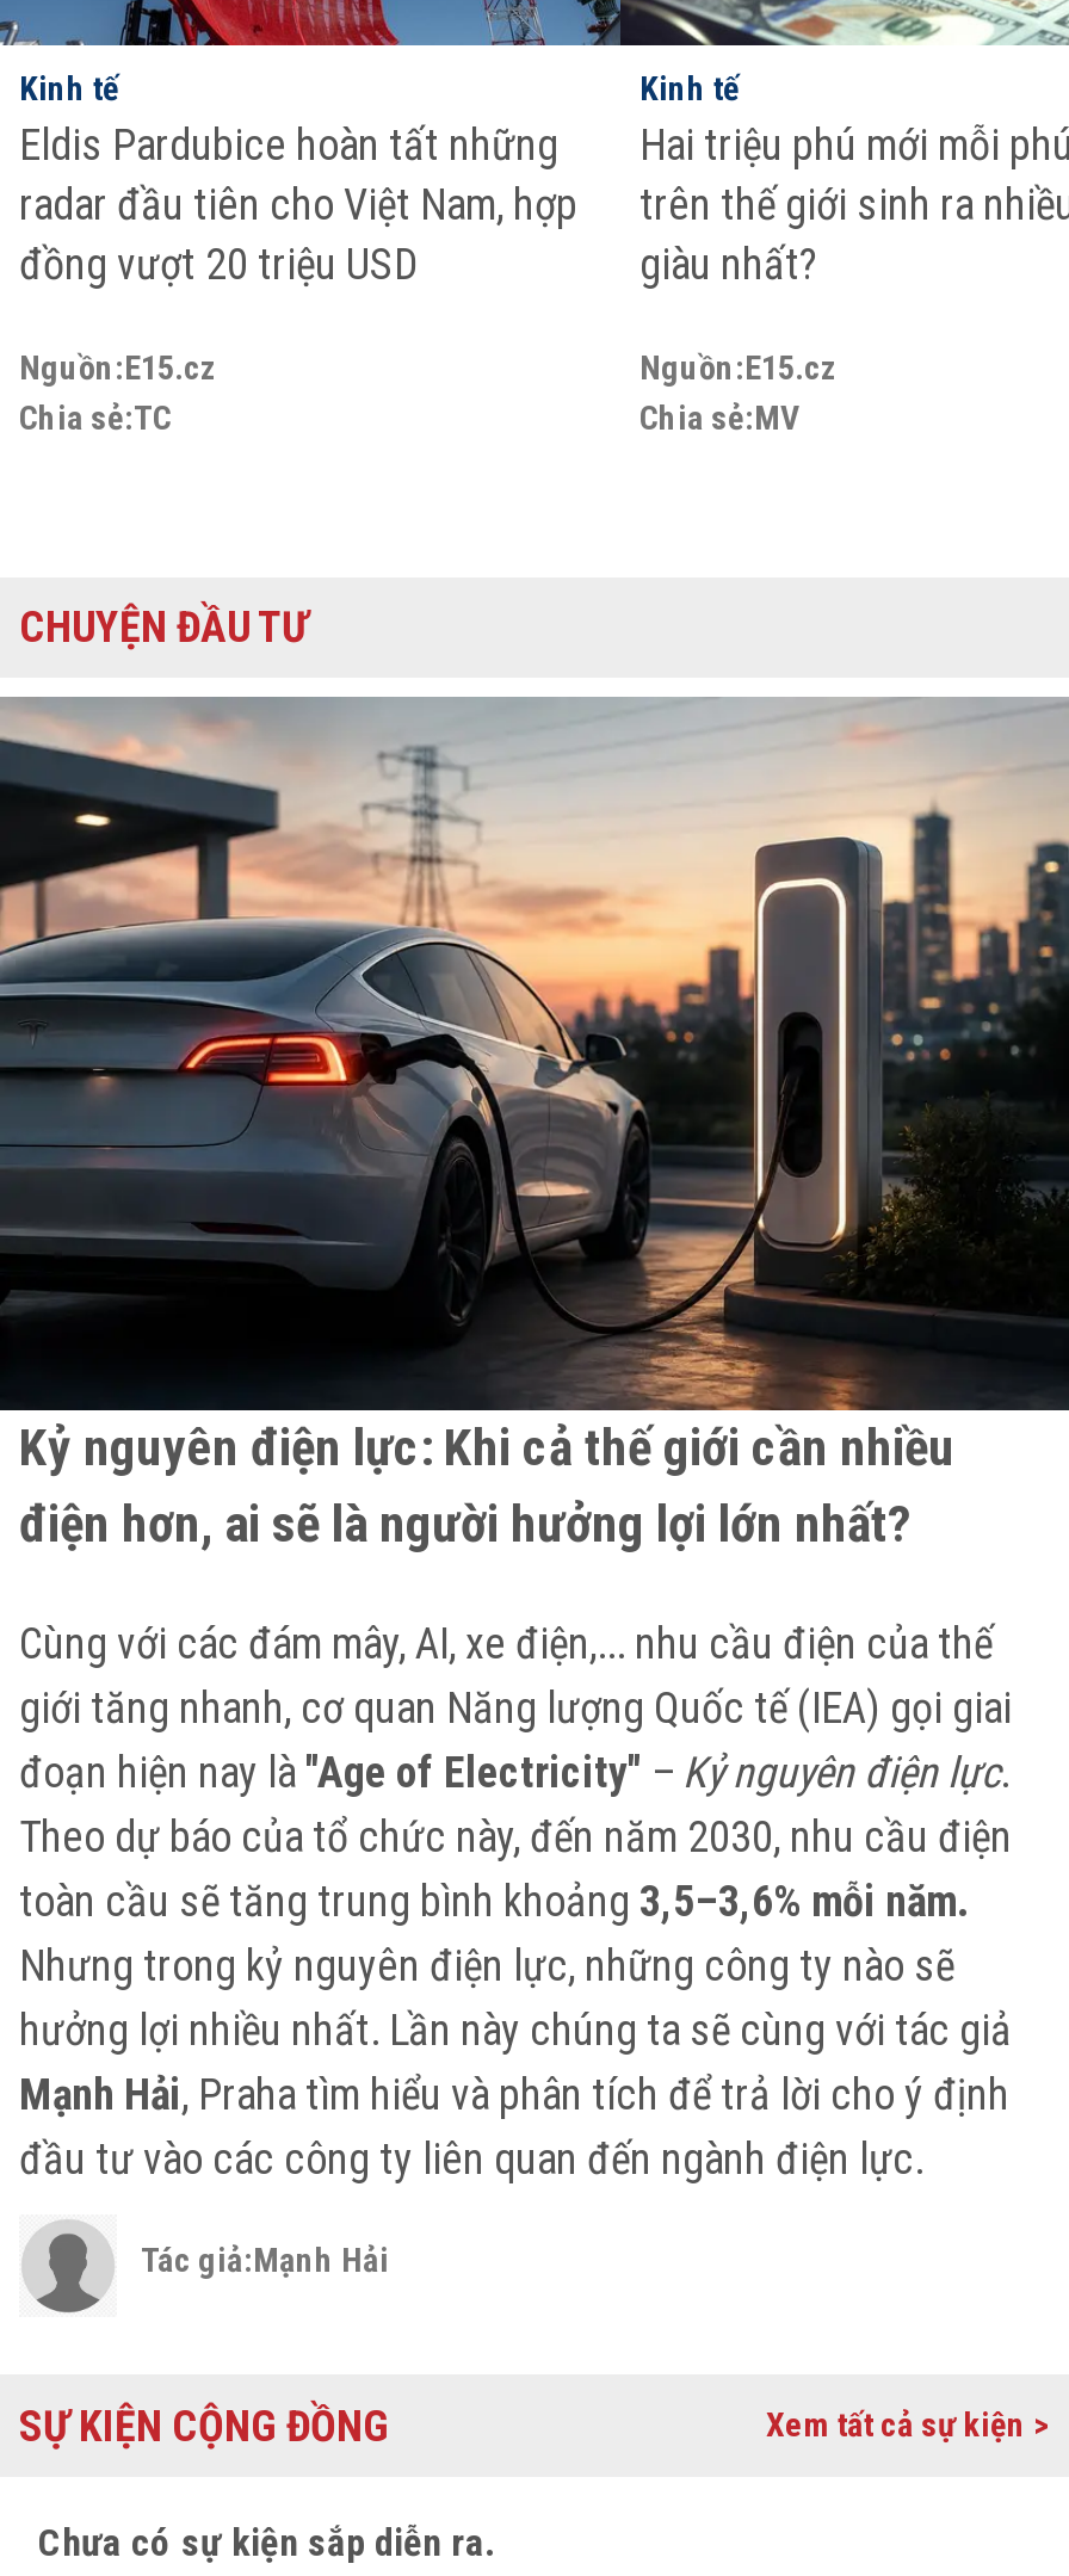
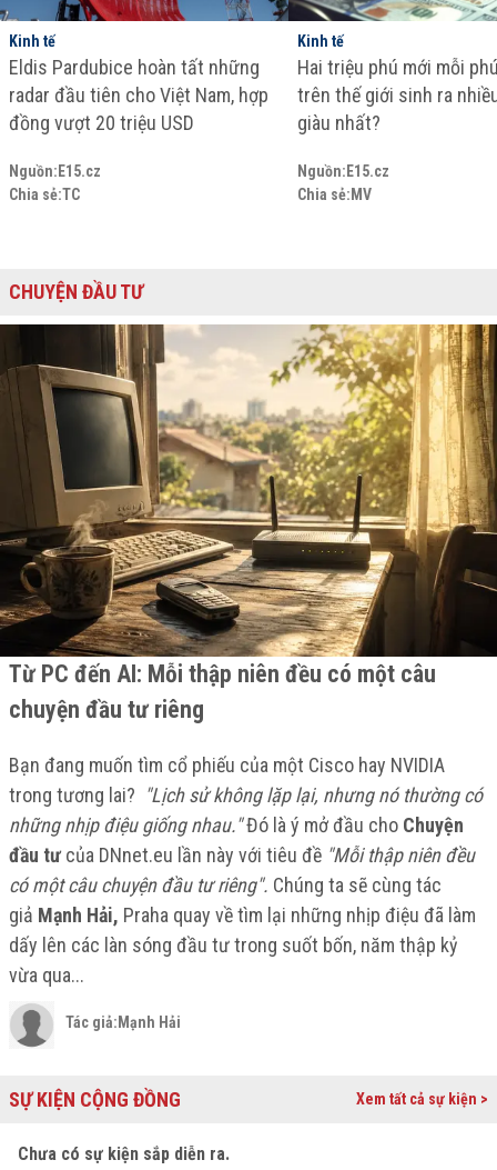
- [image]
- Kỷ nguyên điện lực: Khi cả thế giới cần nhiều
- điện hơn, ai sẽ là người hưởng lợi lớn nhất?
+ [image]
+ Từ PC đến AI: Mỗi thập niên đều có một câu
+ chuyện đầu tư riêng

- Cùng với các đám mây, AI, xe điện,... nhu cầu điện của thế
- giới tăng nhanh, cơ quan Năng lượng Quốc tế (IEA) gọi giai
- đoạn hiện nay là "Age of Electricity" – Kỷ nguyên điện lực.
- Theo dự báo của tổ chức này, đến năm 2030, nhu cầu điện
- toàn cầu sẽ tăng trung bình khoảng 3,5–3,6% mỗi năm.
- Nhưng trong kỷ nguyên điện lực, những công ty nào sẽ
- hưởng lợi nhiều nhất. Lần này chúng ta sẽ cùng với tác giả
- Mạnh Hải, Praha tìm hiểu và phân tích để trả lời cho ý định
- đầu tư vào các công ty liên quan đến ngành điện lực.
+ Bạn đang muốn tìm cổ phiếu của một Cisco hay NVIDIA
+ trong tương lai? "Lịch sử không lặp lại, nhưng nó thường có
+ những nhịp điệu giống nhau." Đó là ý mở đầu cho Chuyện
+ đầu tư của DNnet.eu lần này với tiêu đề "Mỗi thập niên đều
+ có một câu chuyện đầu tư riêng". Chúng ta sẽ cùng tác
+ giả Mạnh Hải, Praha quay về tìm lại những nhịp điệu đã làm
+ dấy lên các làn sóng đầu tư trong suốt bốn, năm thập kỷ
+ vừa qua...
